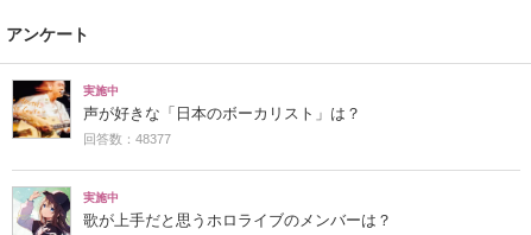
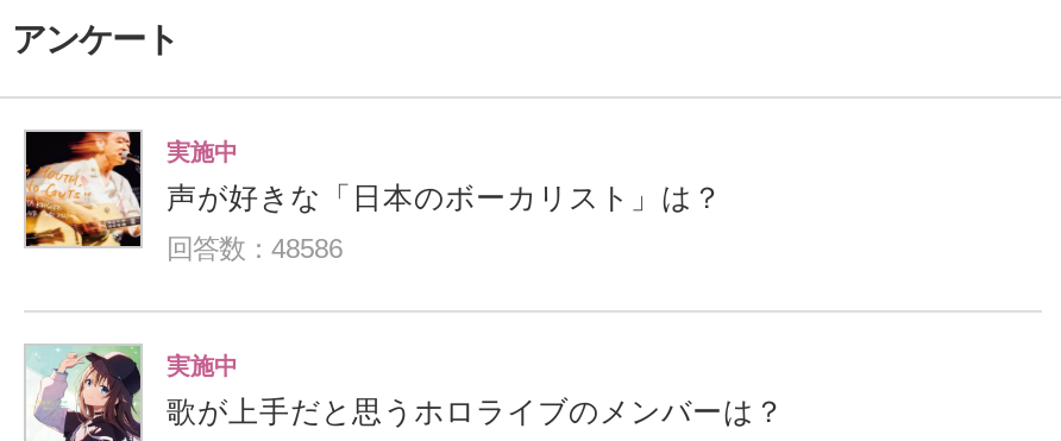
- 回答数：48377
+ 回答数：48586
